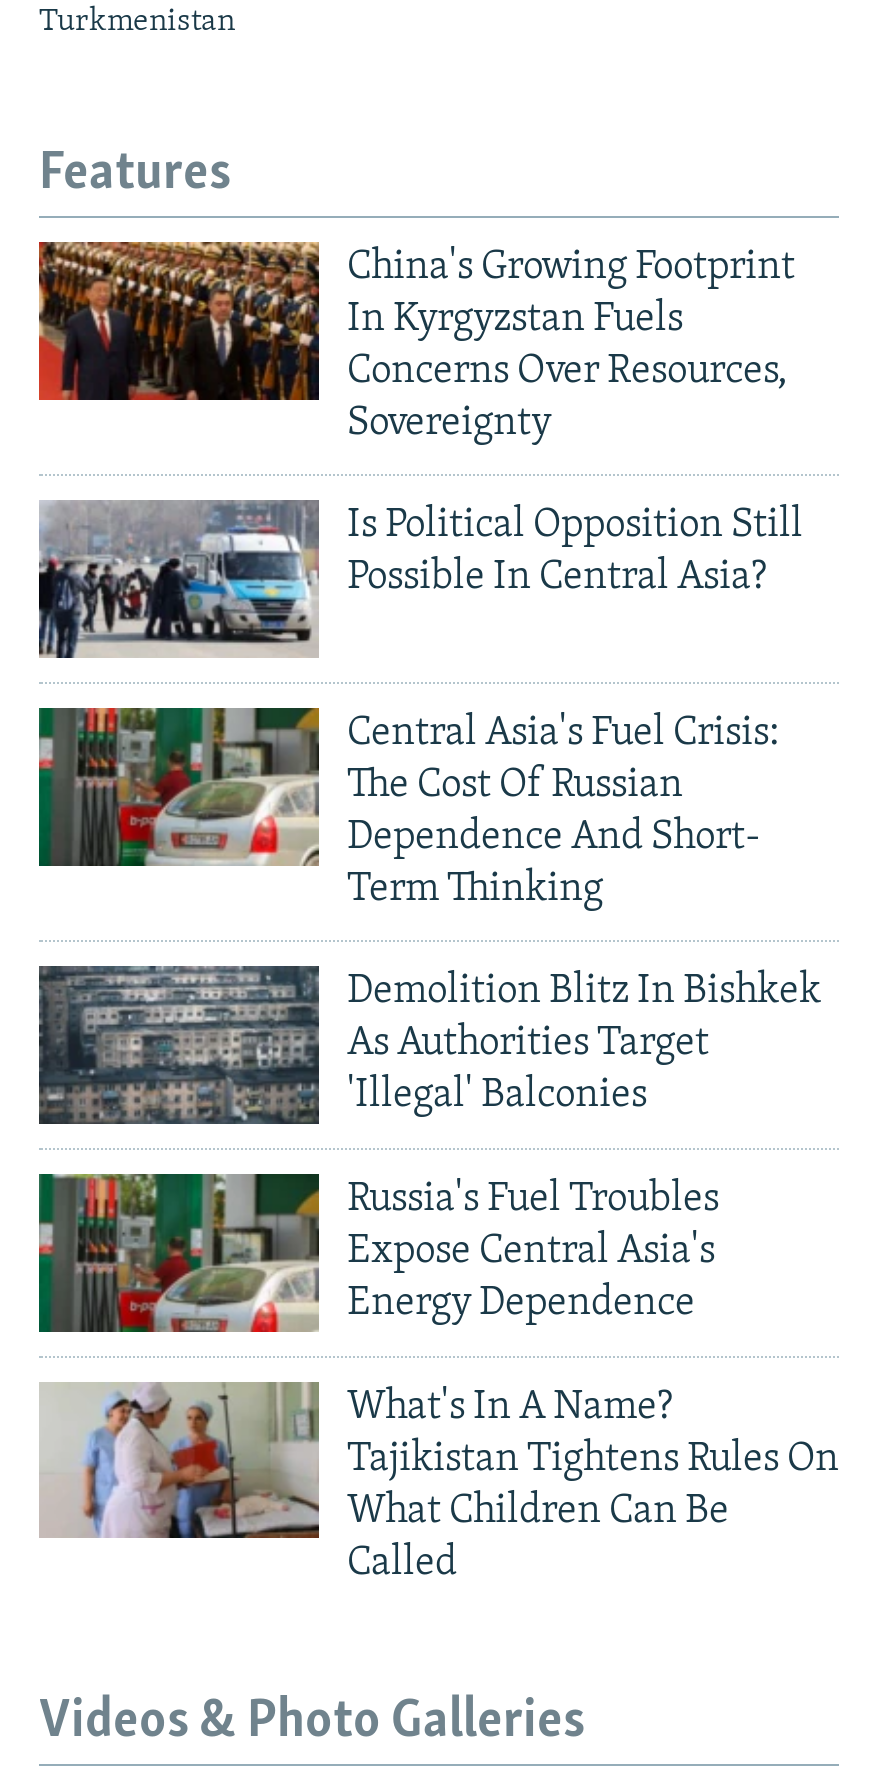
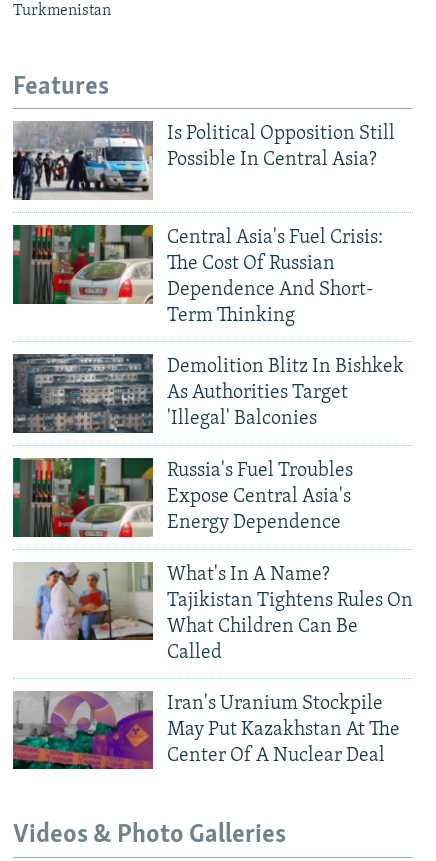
- [image]
- China's Growing Footprint
- In Kyrgyzstan Fuels
- Concerns Over Resources,
- Sovereignty

moved up: [image] | Is Political Opposition Still | Possible In Central Asia? | ... | What Children Can Be | Called

+ [image]
+ Iran's Uranium Stockpile
+ May Put Kazakhstan At The
+ Center Of A Nuclear Deal
